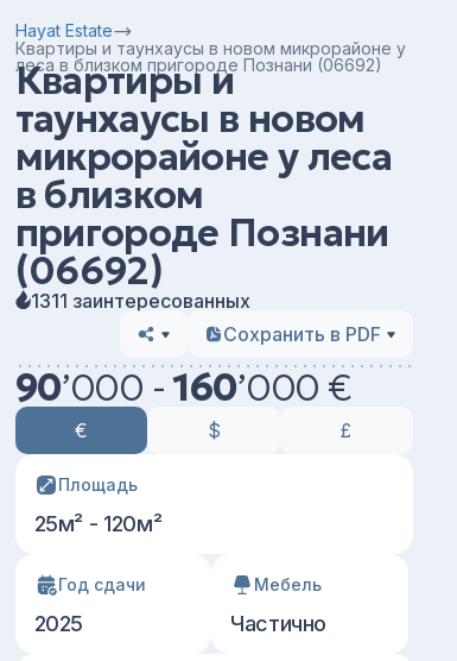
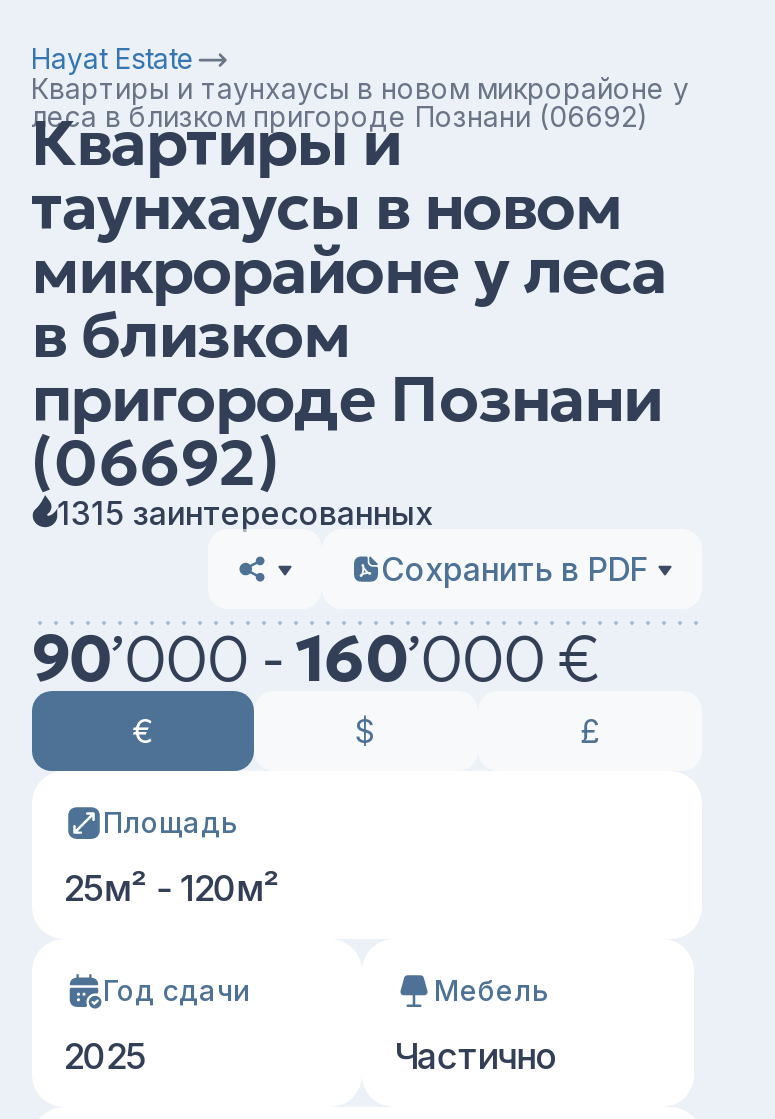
- 1311 заинтересованных
+ 1315 заинтересованных
